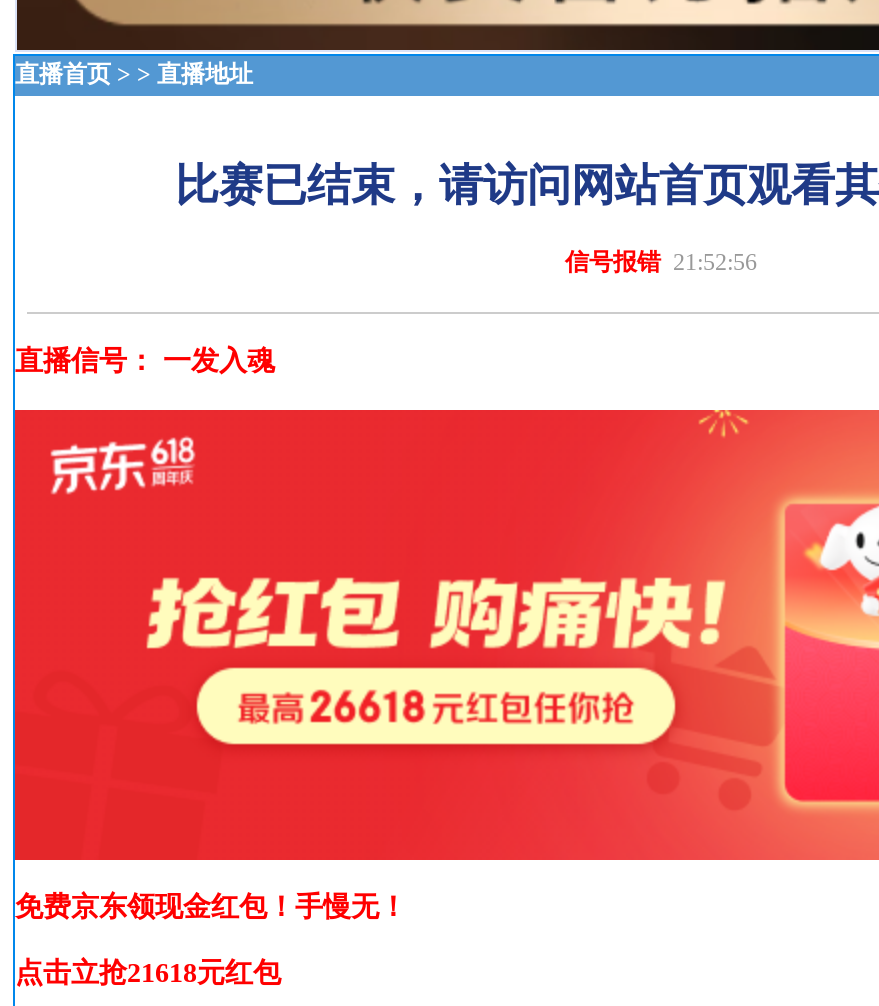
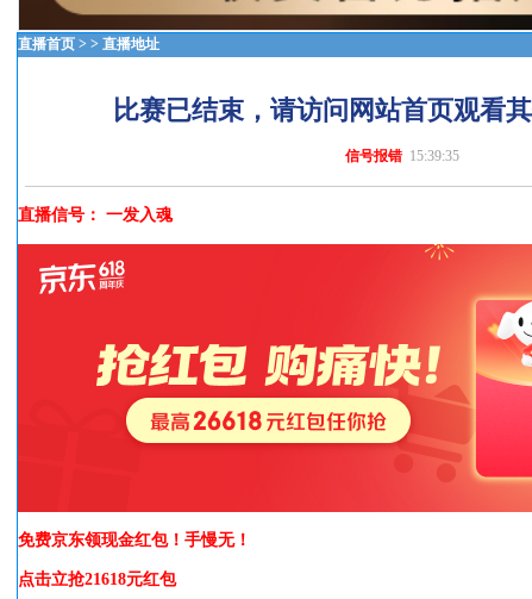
- 信号报错21:52:56
+ 信号报错15:39:35
